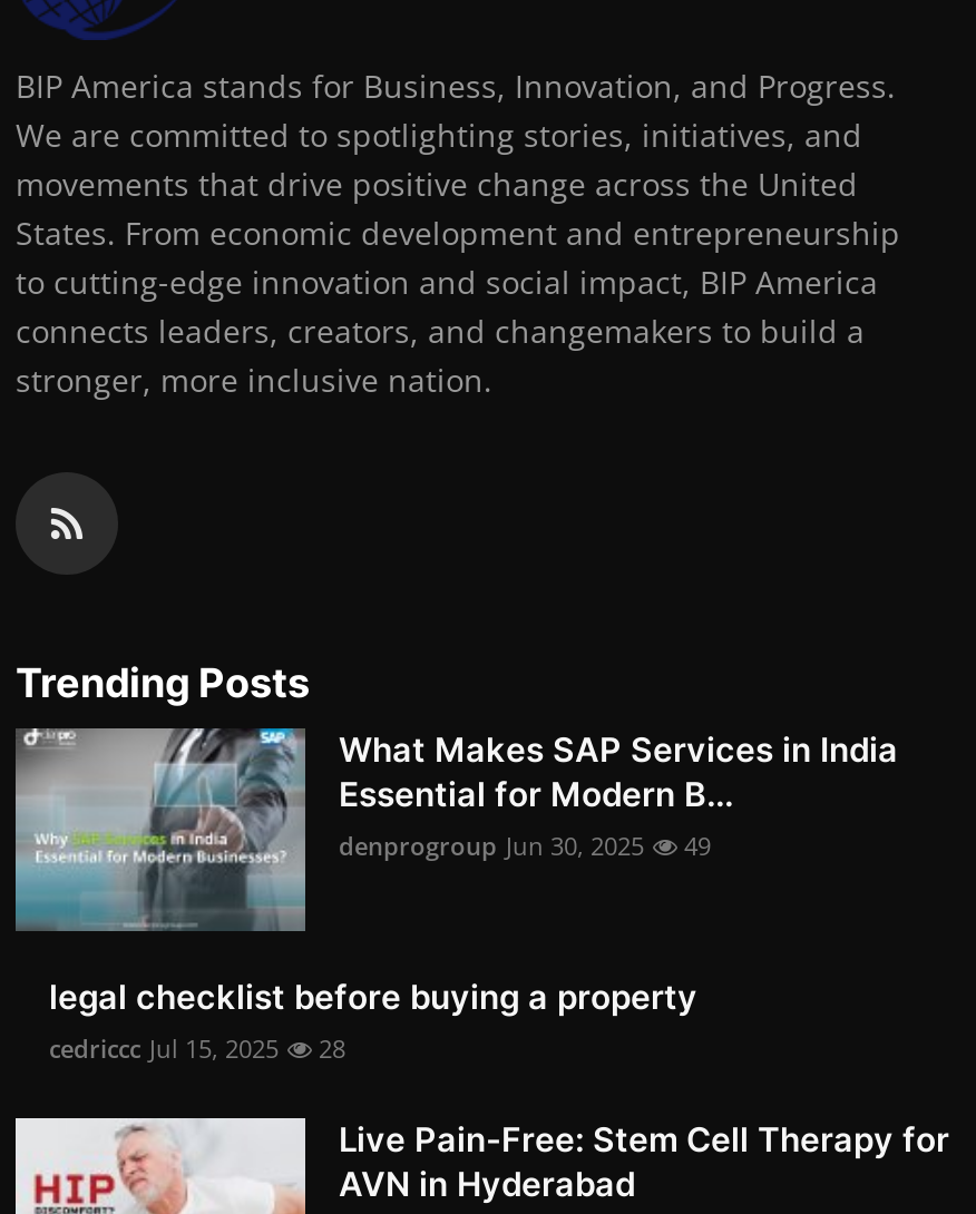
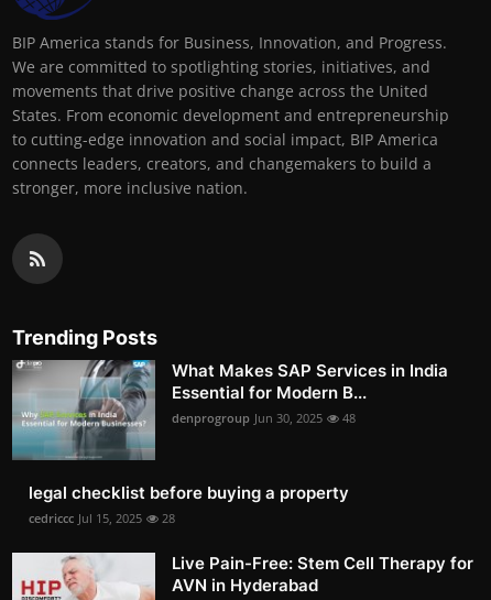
- denprogroup Jun 30, 2025 49
+ denprogroup Jun 30, 2025 48
